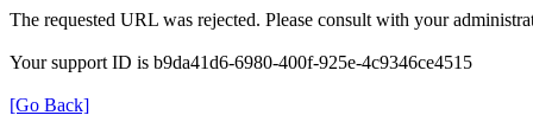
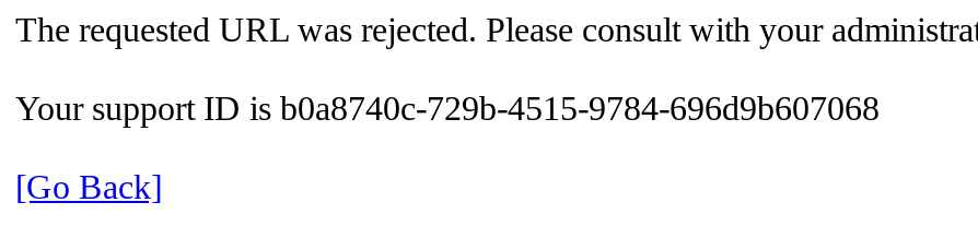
- Your support ID is b9da41d6-6980-400f-925e-4c9346ce4515
+ Your support ID is b0a8740c-729b-4515-9784-696d9b607068
